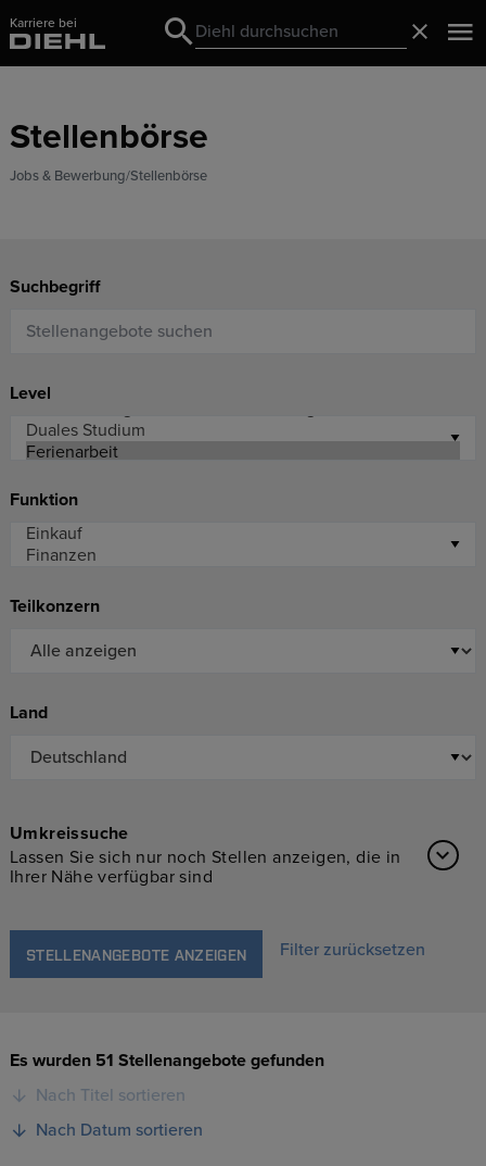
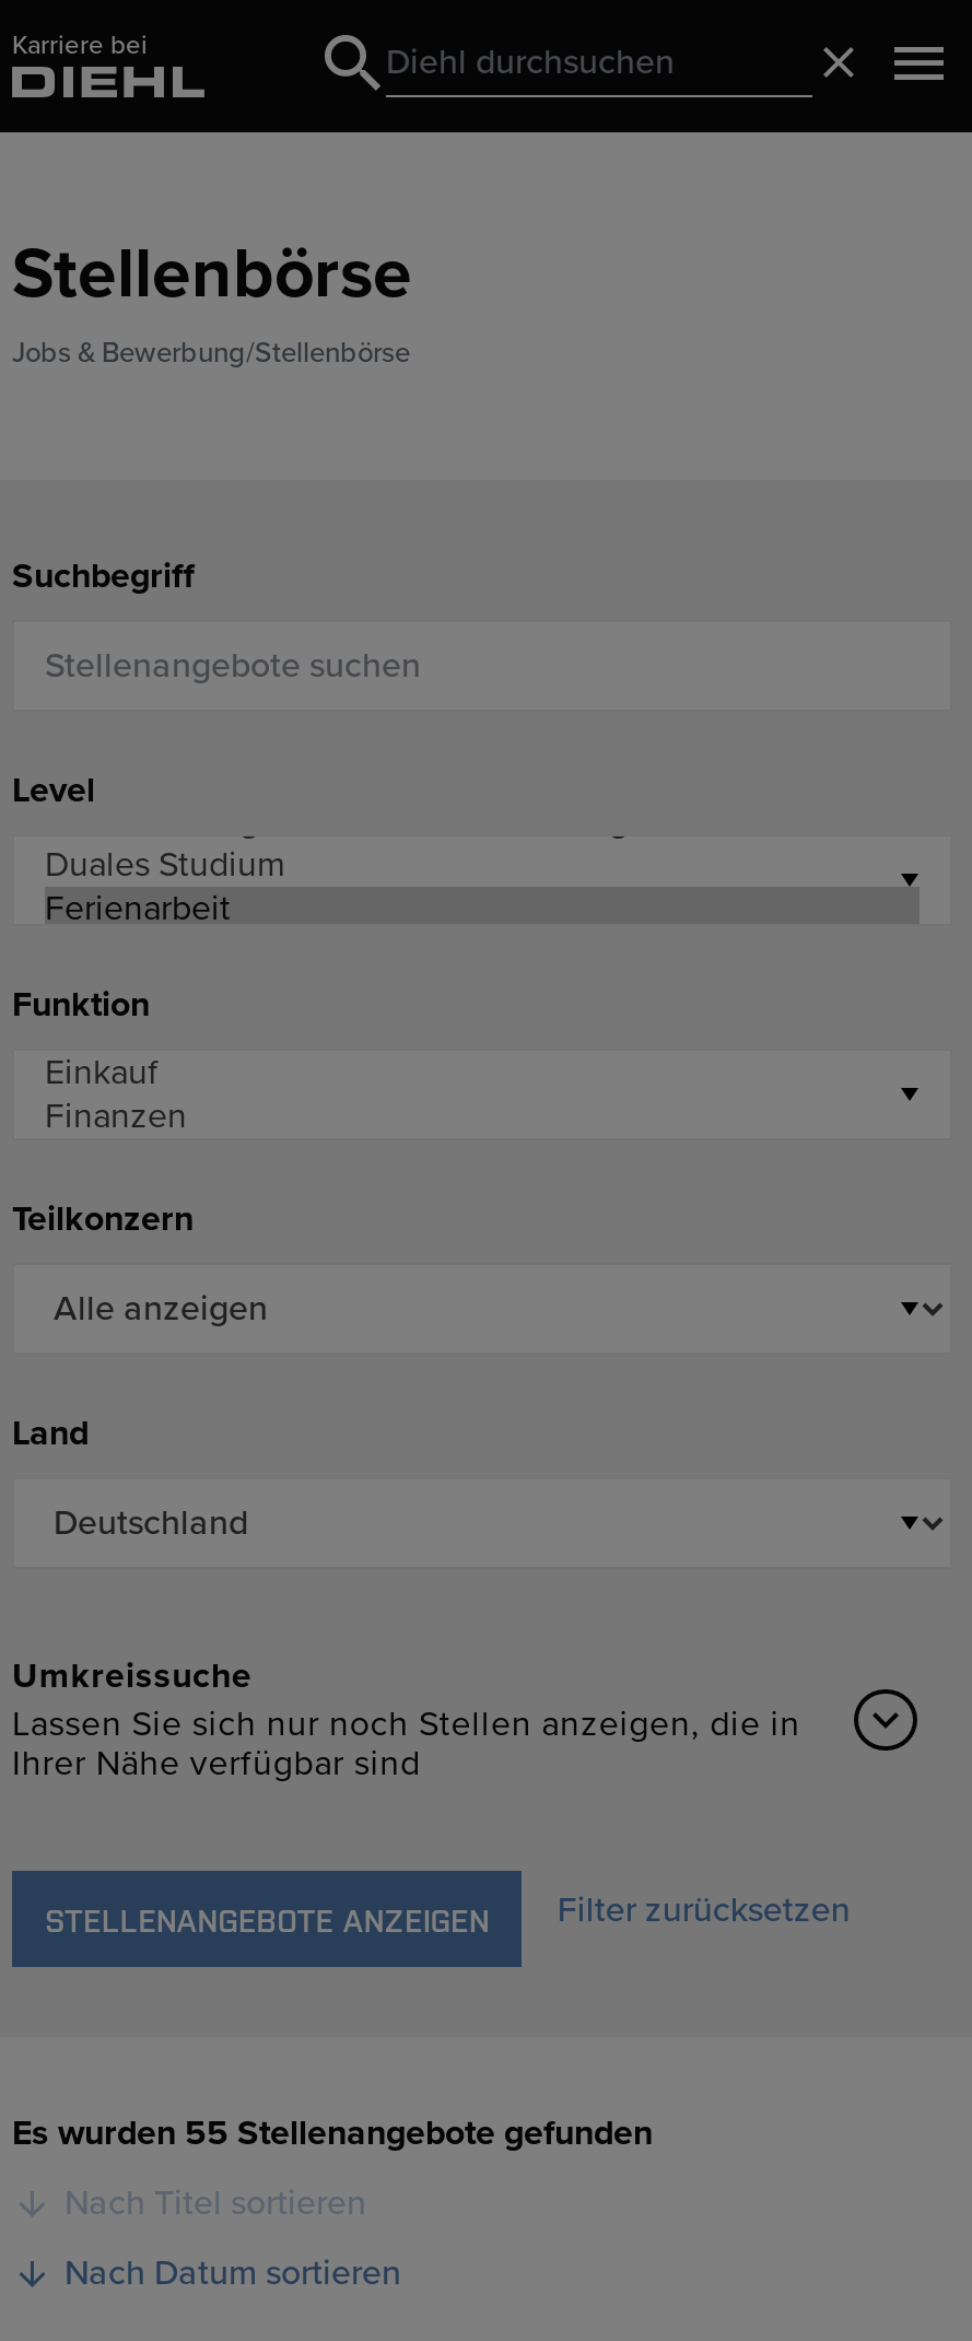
- Es wurden 51 Stellenangebote gefunden
+ Es wurden 55 Stellenangebote gefunden
